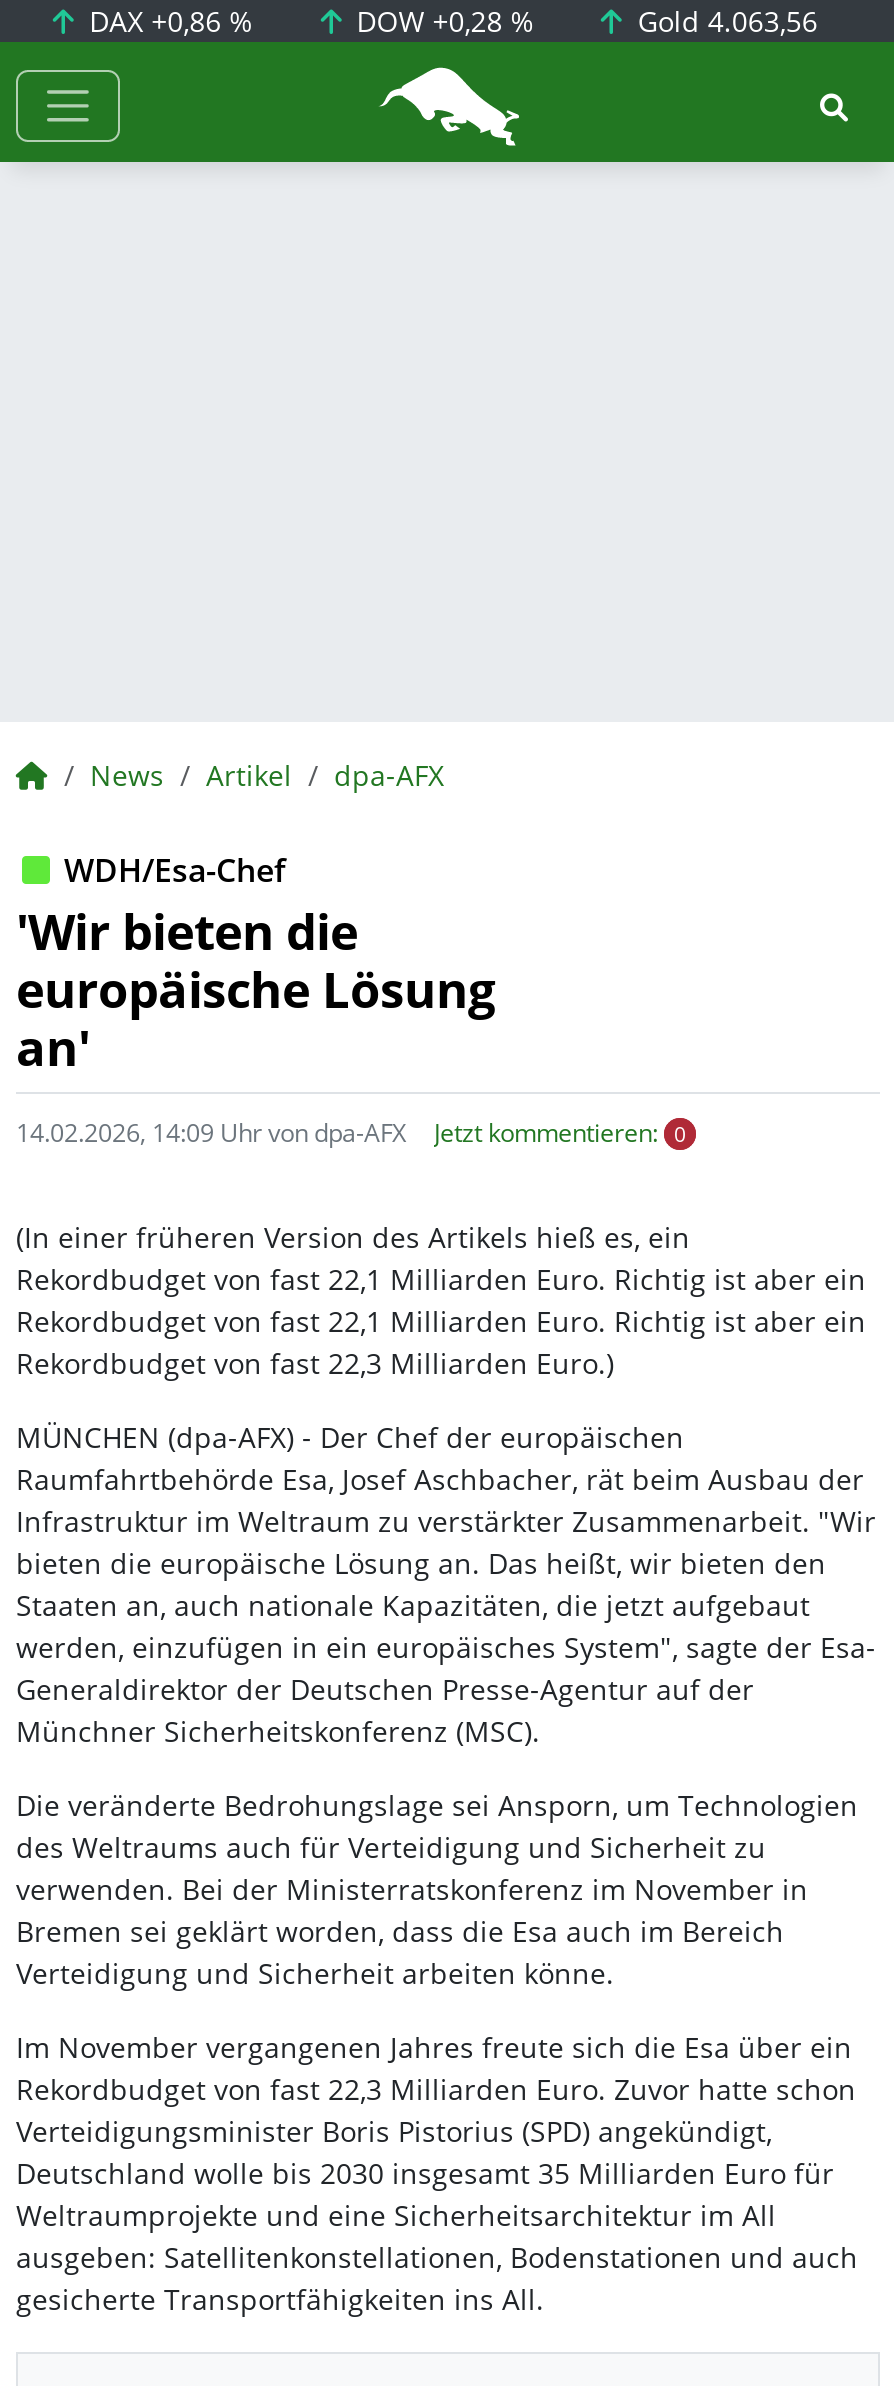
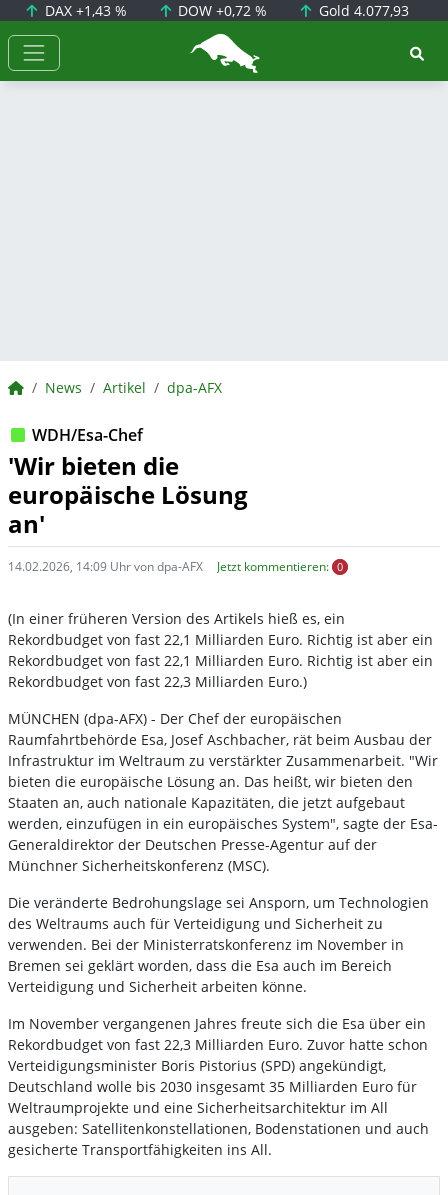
- DAX +0,86 %
+ DAX +1,43 %

- DOW +0,28 %
+ DOW +0,72 %

- Gold 4.063,56
+ Gold 4.077,93
